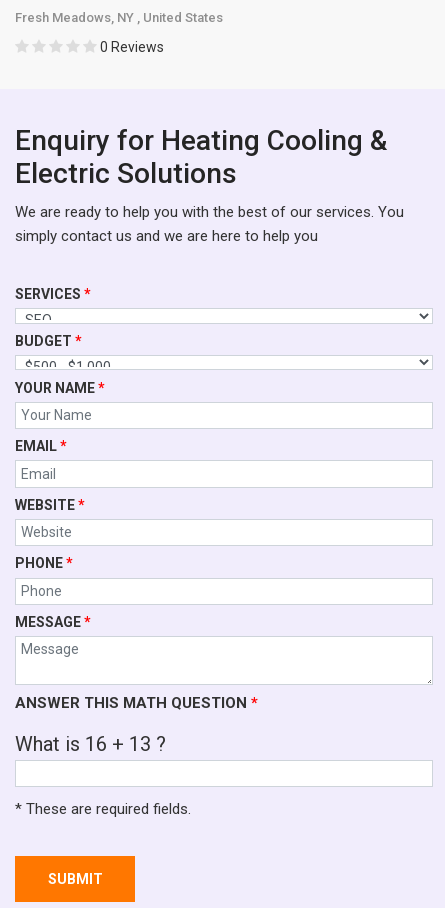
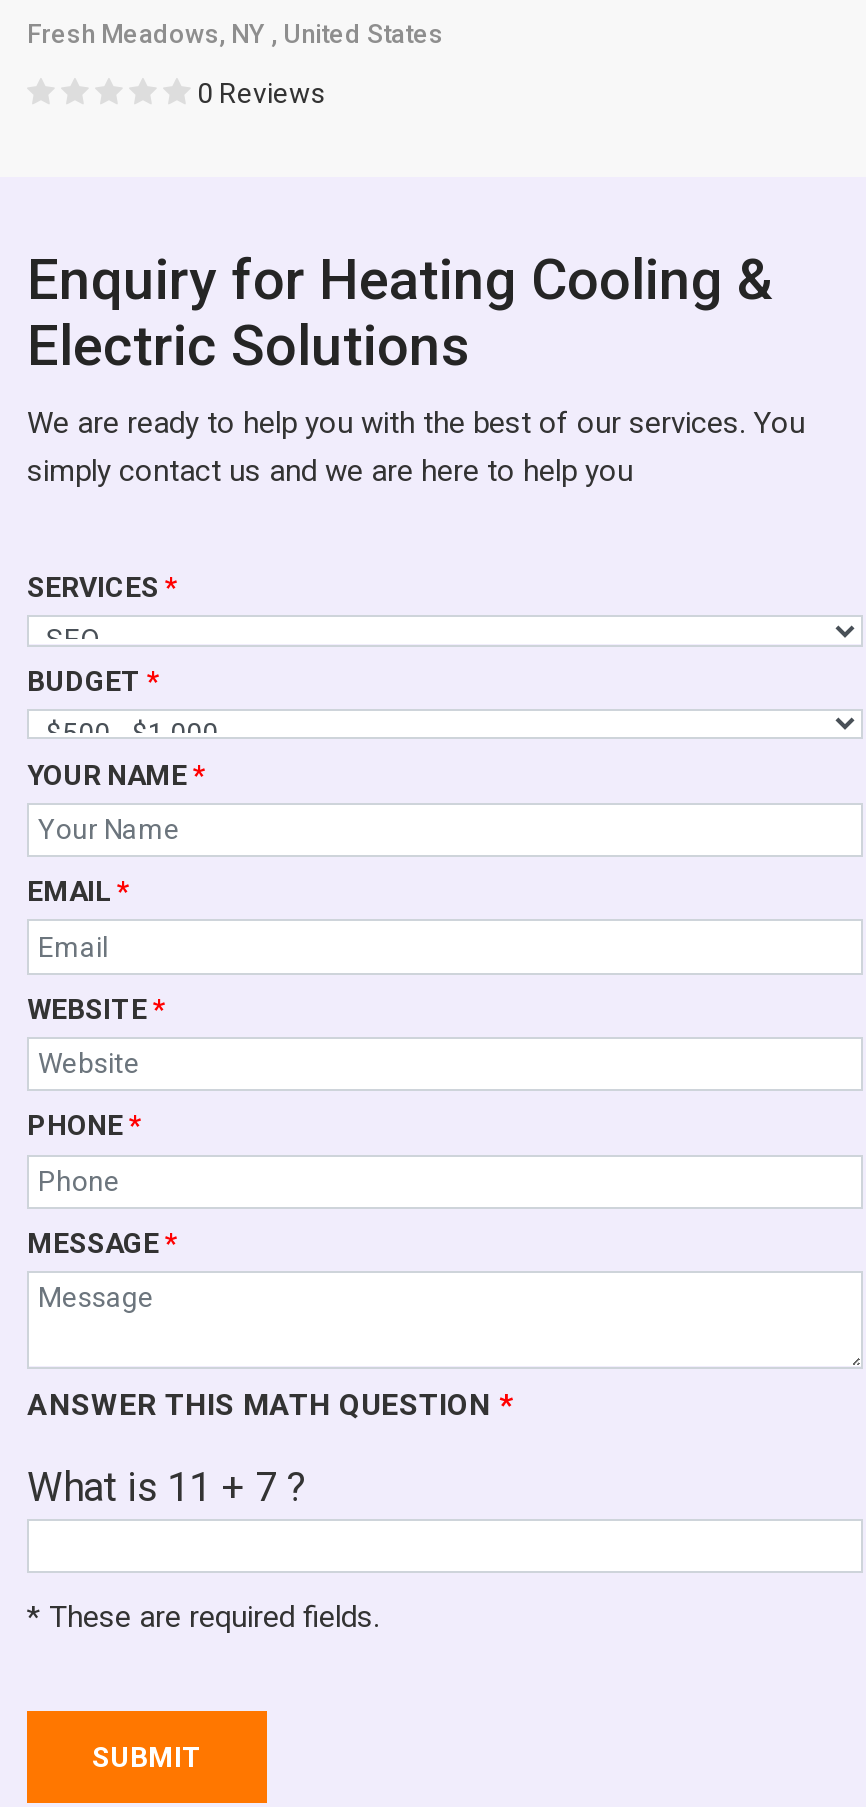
- What is 16 + 13 ?
+ What is 11 + 7 ?
